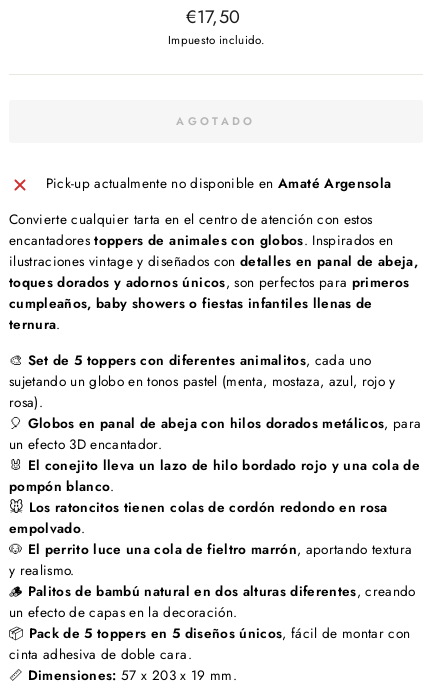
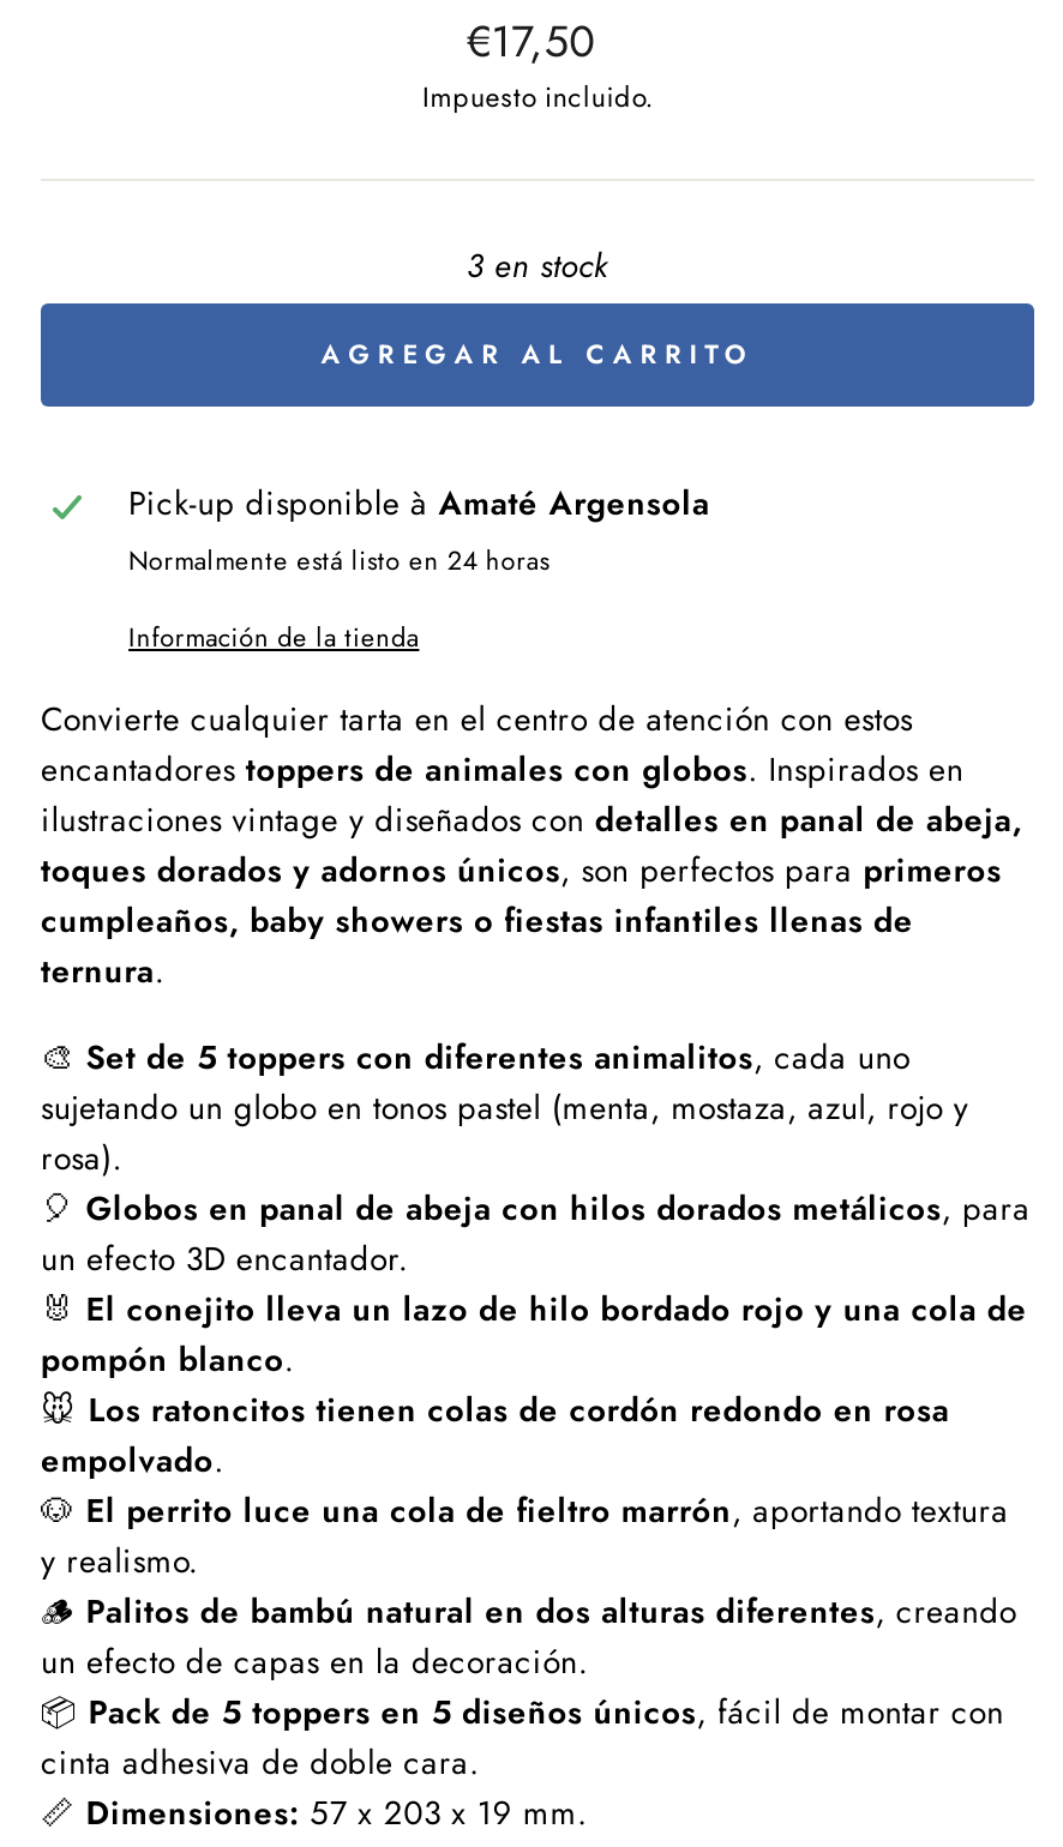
- AGOTADO
- Pick-up actualmente no disponible en Amaté Argensola
+ 3 en stock
+ AGREGAR AL CARRITO
+ Pick-up disponible à Amaté Argensola
+ Normalmente está listo en 24 horas
+ Información de la tienda
